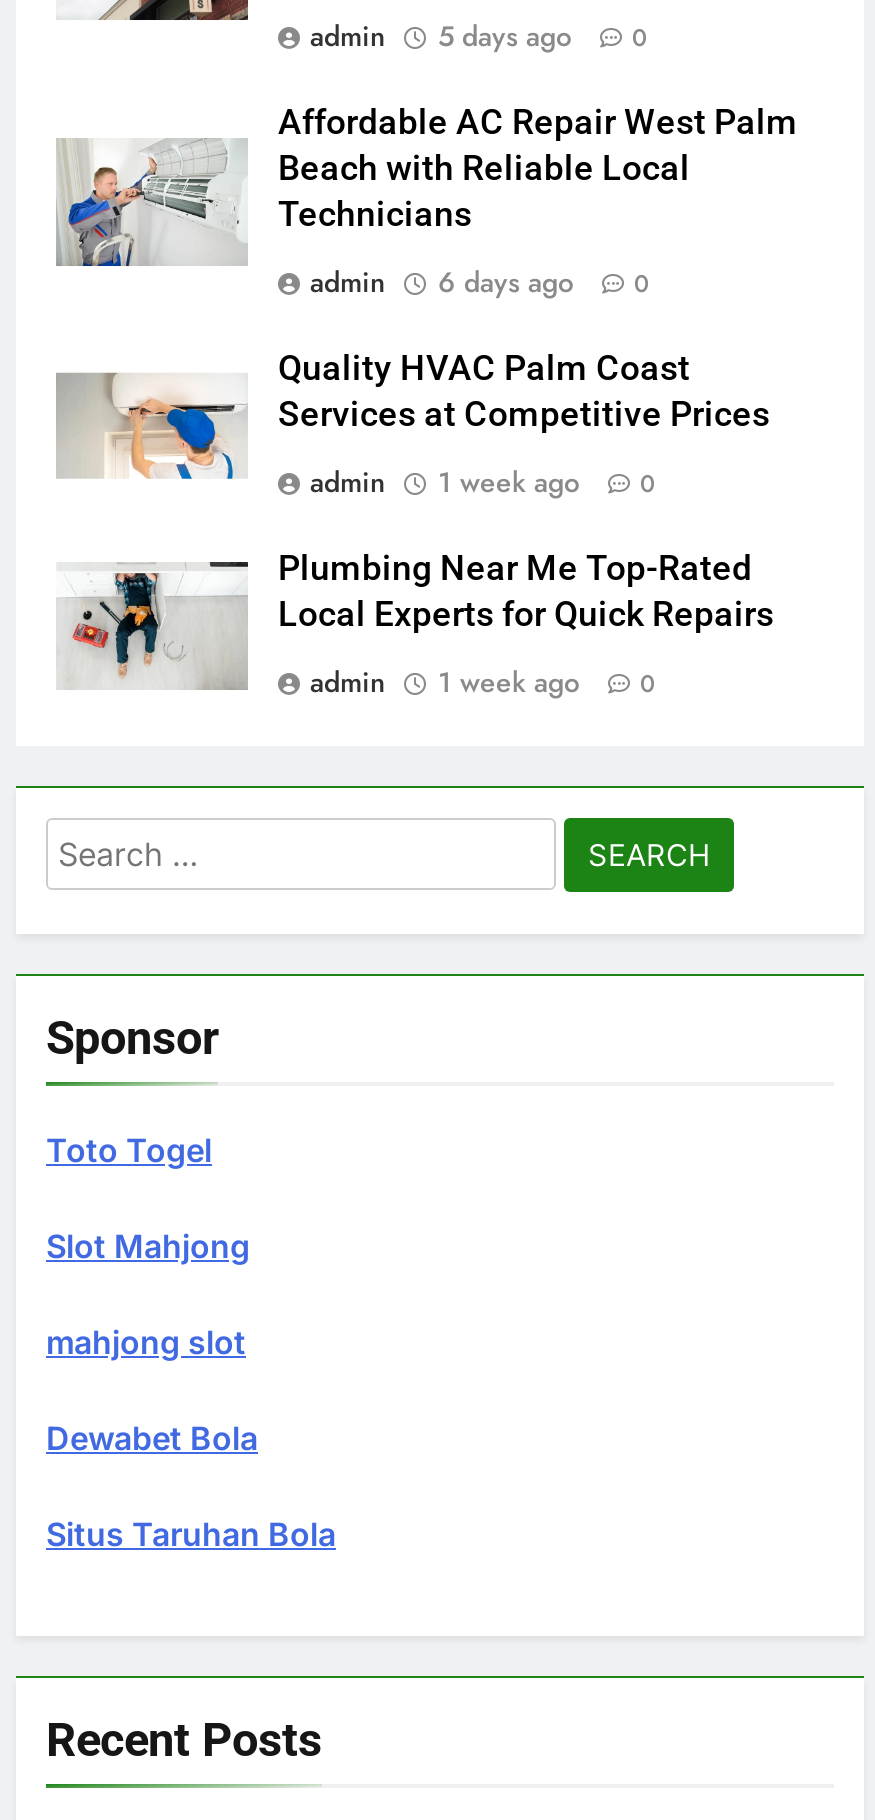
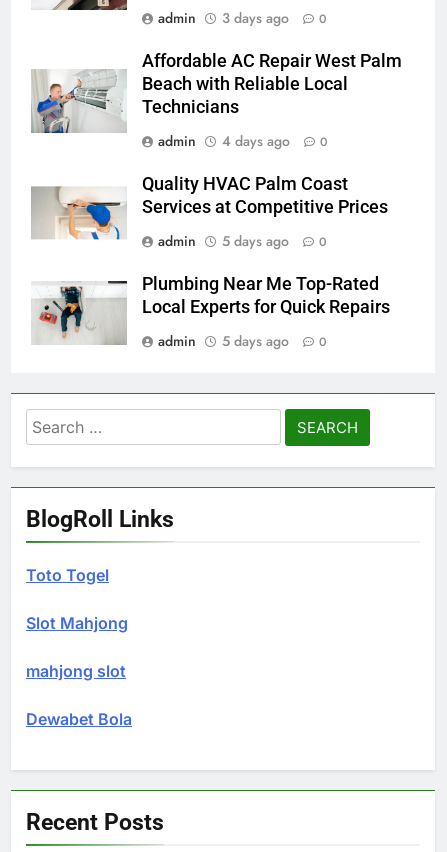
- admin 5 days ago 0
+ admin 3 days ago 0

- admin 6 days ago 0
+ admin 4 days ago 0

- admin 1 week ago 0
+ admin 5 days ago 0

- admin 1 week ago 0
+ admin 5 days ago 0

- Sponsor
+ BlogRoll Links

- Situs Taruhan Bola
